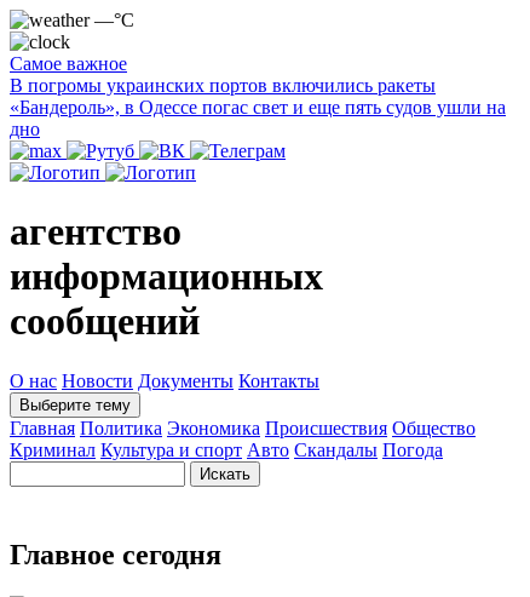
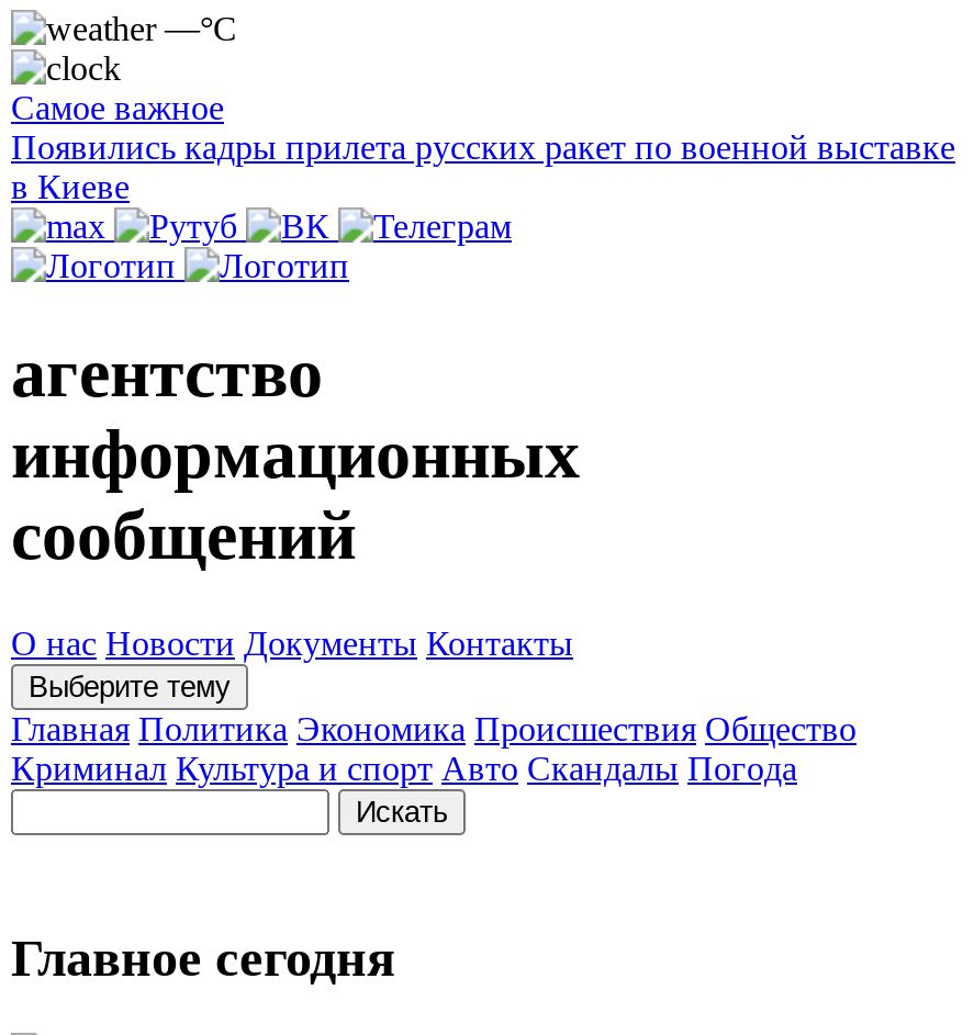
- В погромы украинских портов включились ракеты
- «Бандероль», в Одессе погас свет и еще пять судов ушли на
- дно
+ Появились кадры прилета русских ракет по военной выставке
+ в Киеве
